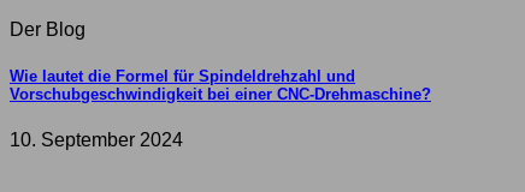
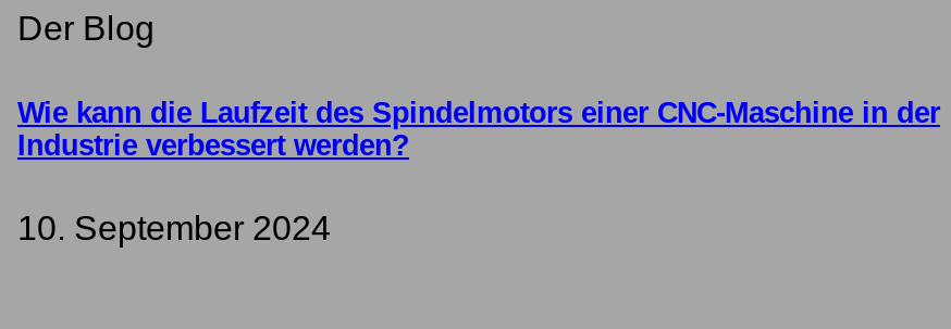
- Wie lautet die Formel für Spindeldrehzahl und
- Vorschubgeschwindigkeit bei einer CNC-Drehmaschine?
+ Wie kann die Laufzeit des Spindelmotors einer CNC-Maschine in der
+ Industrie verbessert werden?
